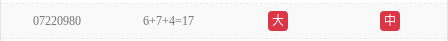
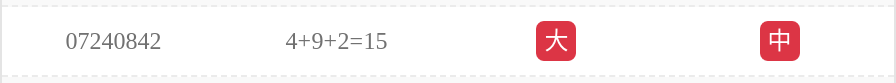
- 07220980
+ 07240842

- 6+7+4=17
+ 4+9+2=15
